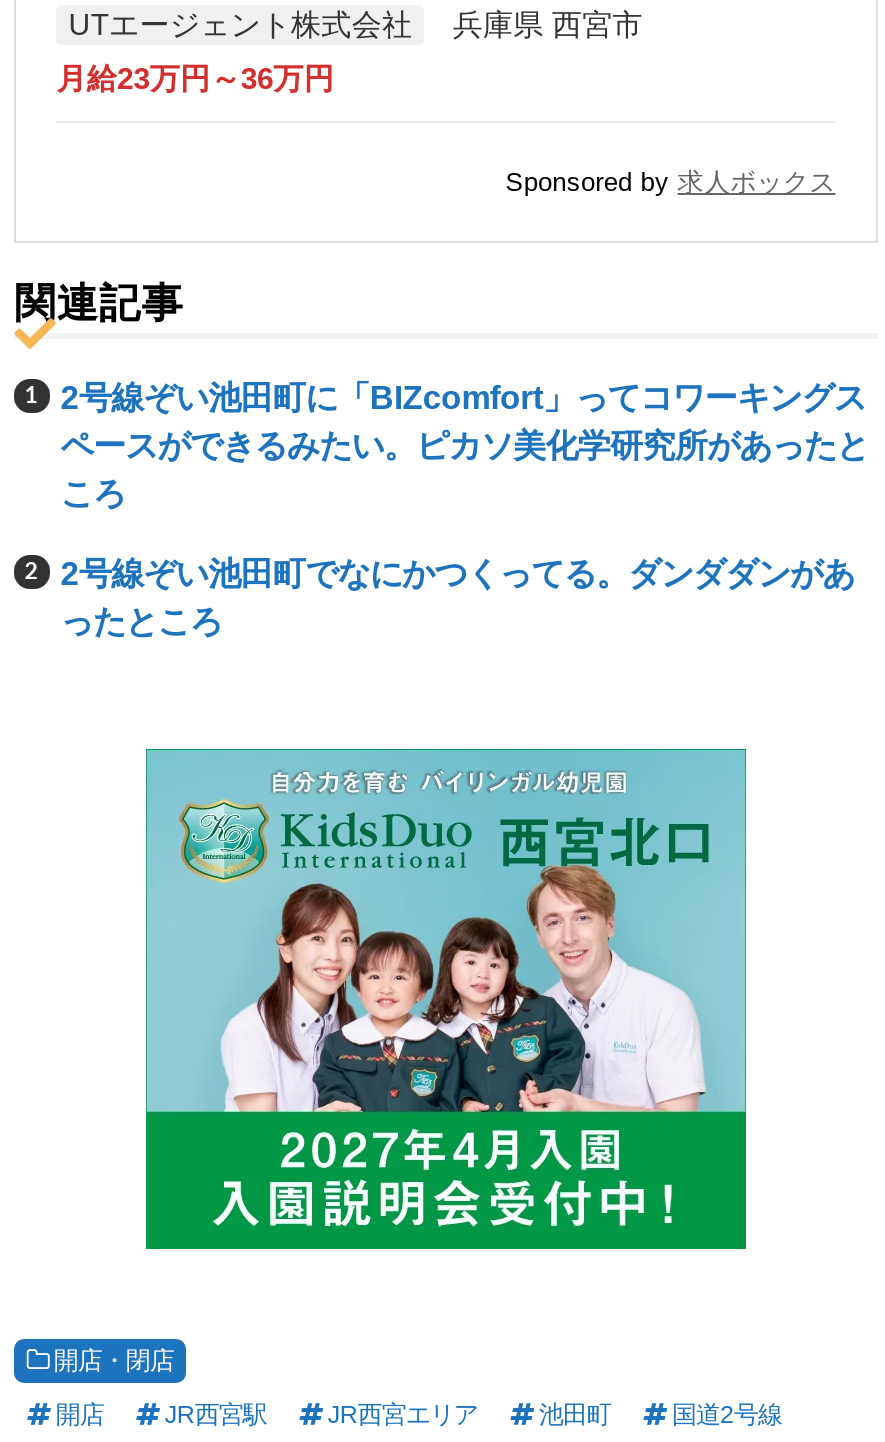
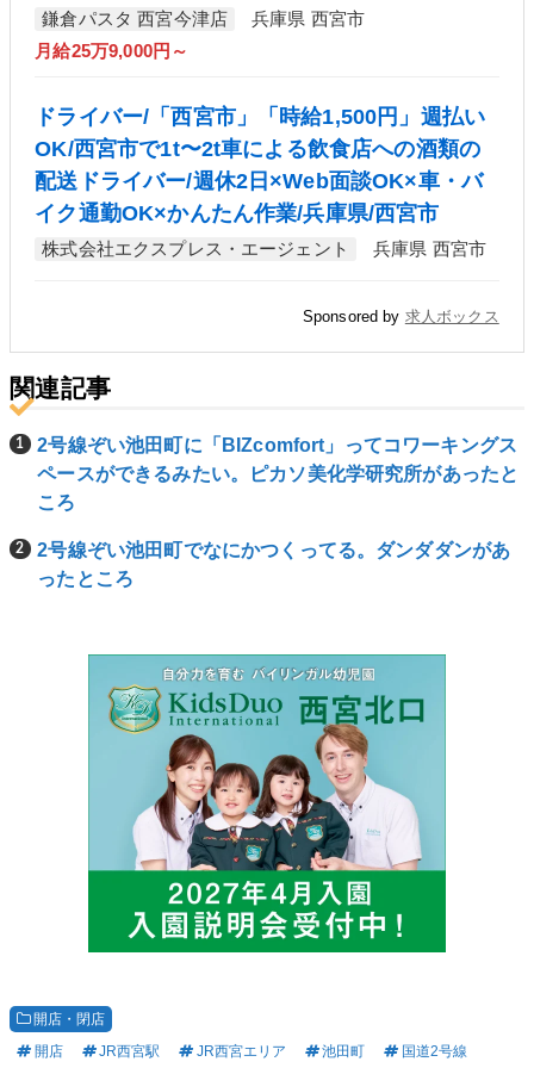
- UTエージェント株式会社
+ 鎌倉パスタ 西宮今津店

- 月給23万円～36万円
+ 月給25万9,000円～
+ ドライバー/「西宮市」「時給1,500円」週払い
+ OK/西宮市で1t〜2t車による飲食店への酒類の
+ 配送ドライバー/週休2日×Web面談OK×車・バ
+ イク通勤OK×かんたん作業/兵庫県/西宮市
+ 株式会社エクスプレス・エージェント
+ 兵庫県 西宮市
